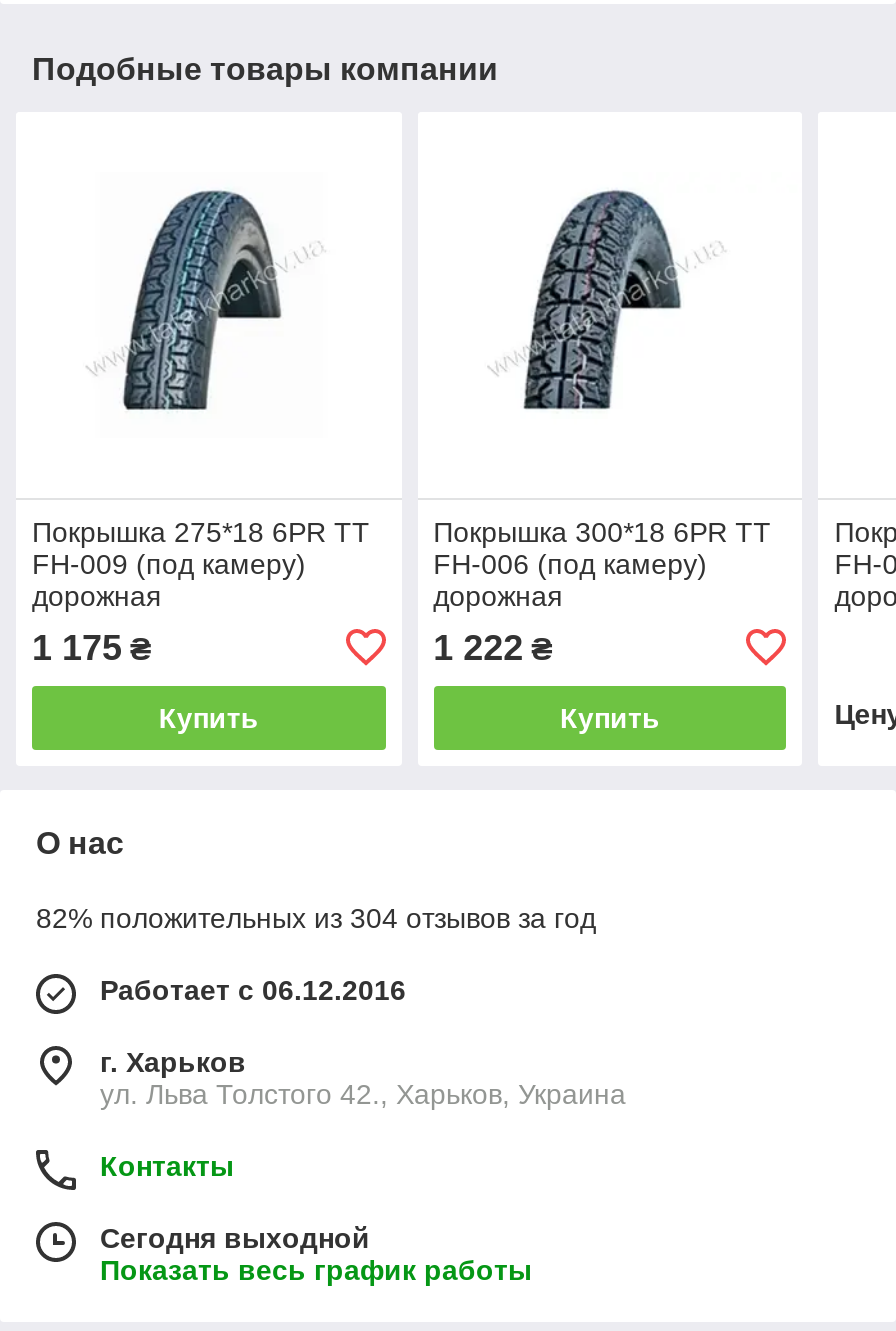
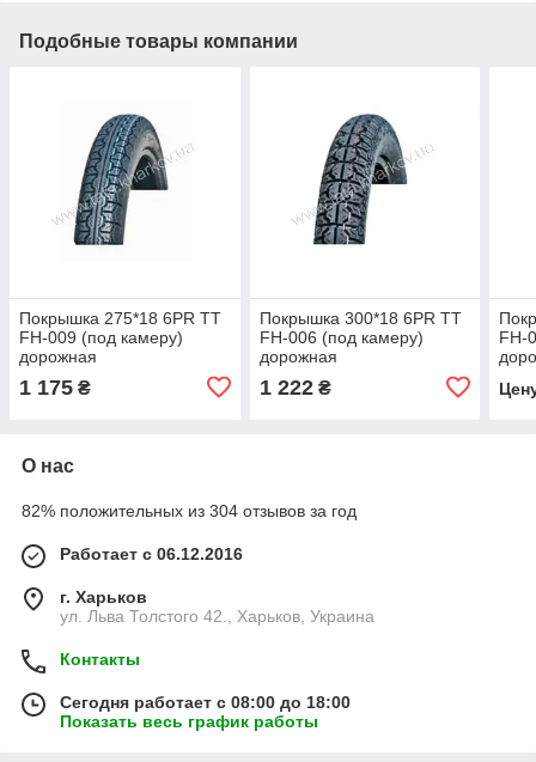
- Купить

- Купить

- Сегодня выходной
+ Сегодня работает с 08:00 до 18:00
